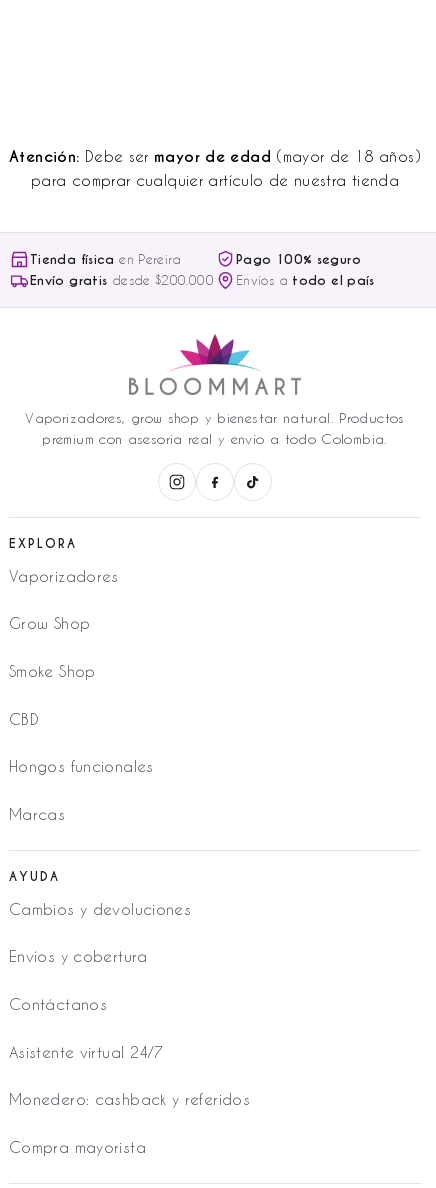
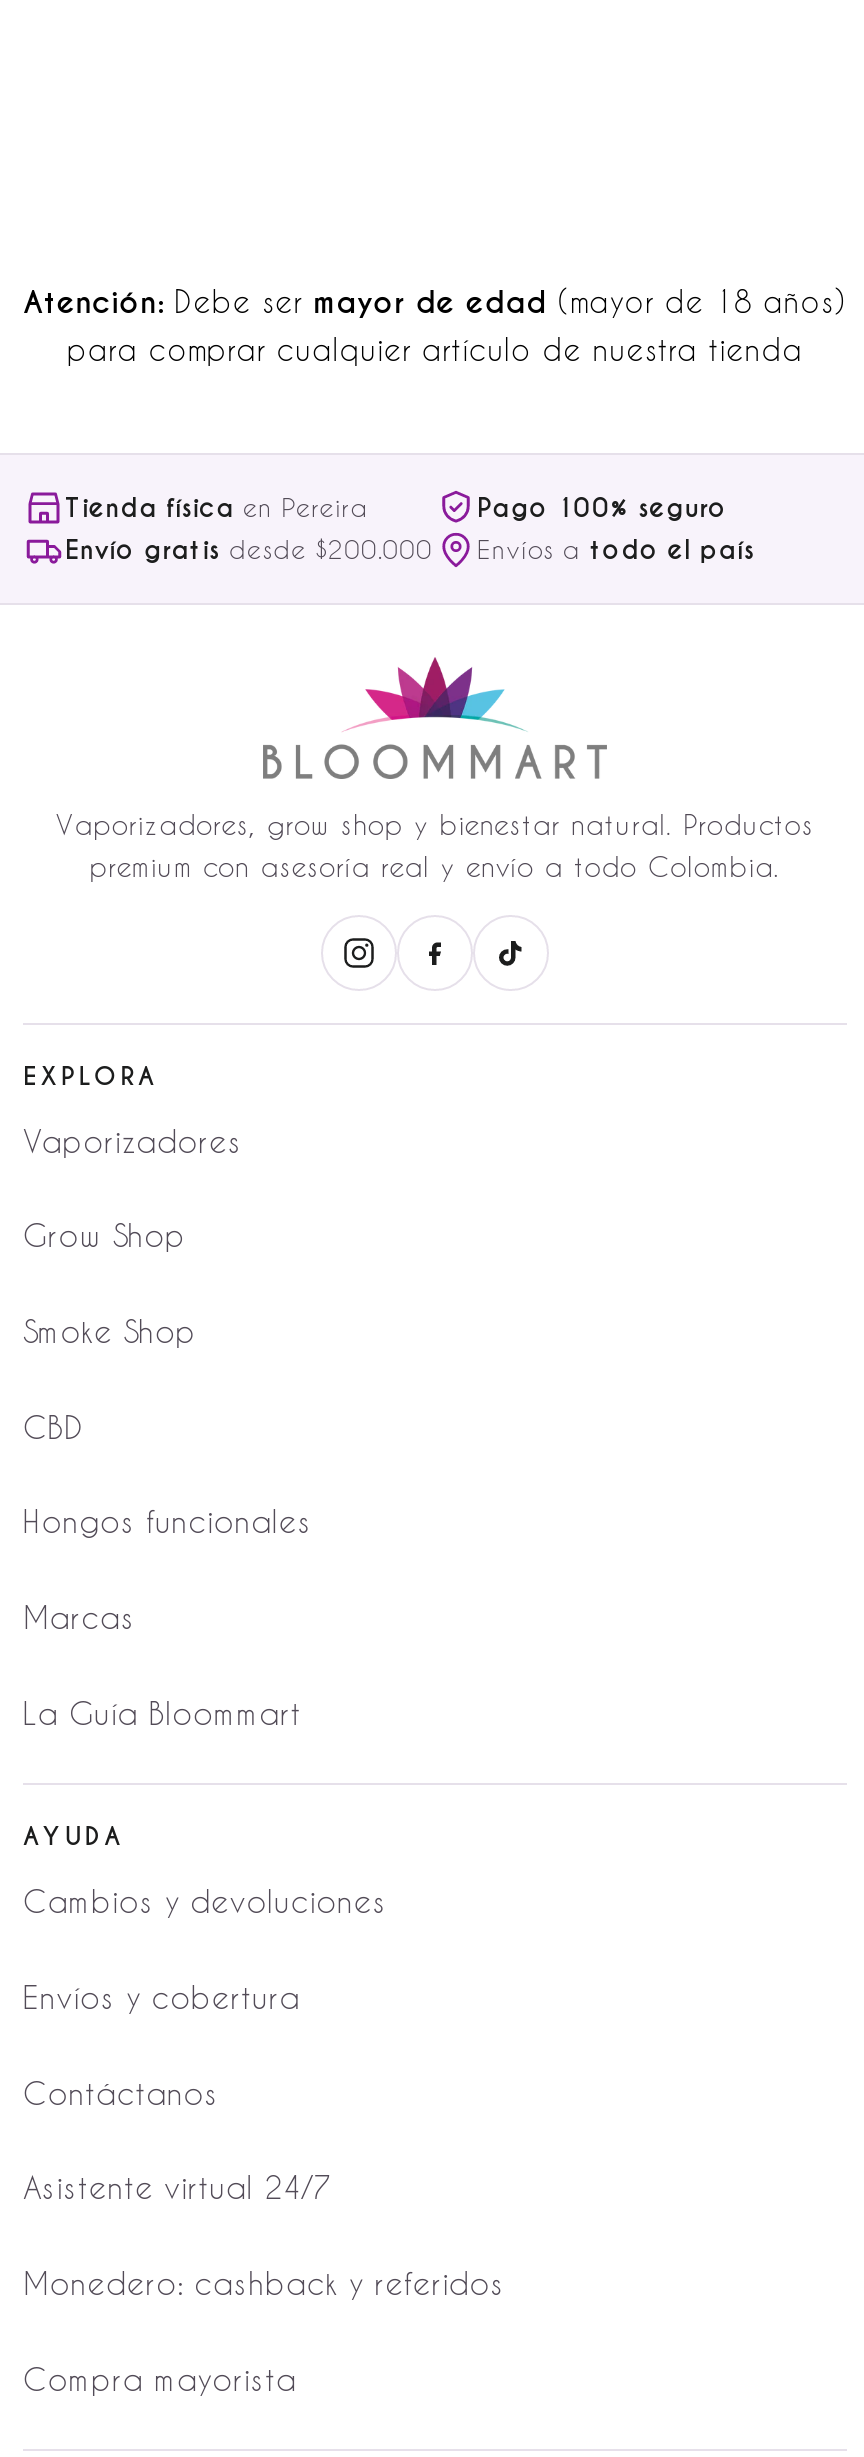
+ La Guía Bloommart
